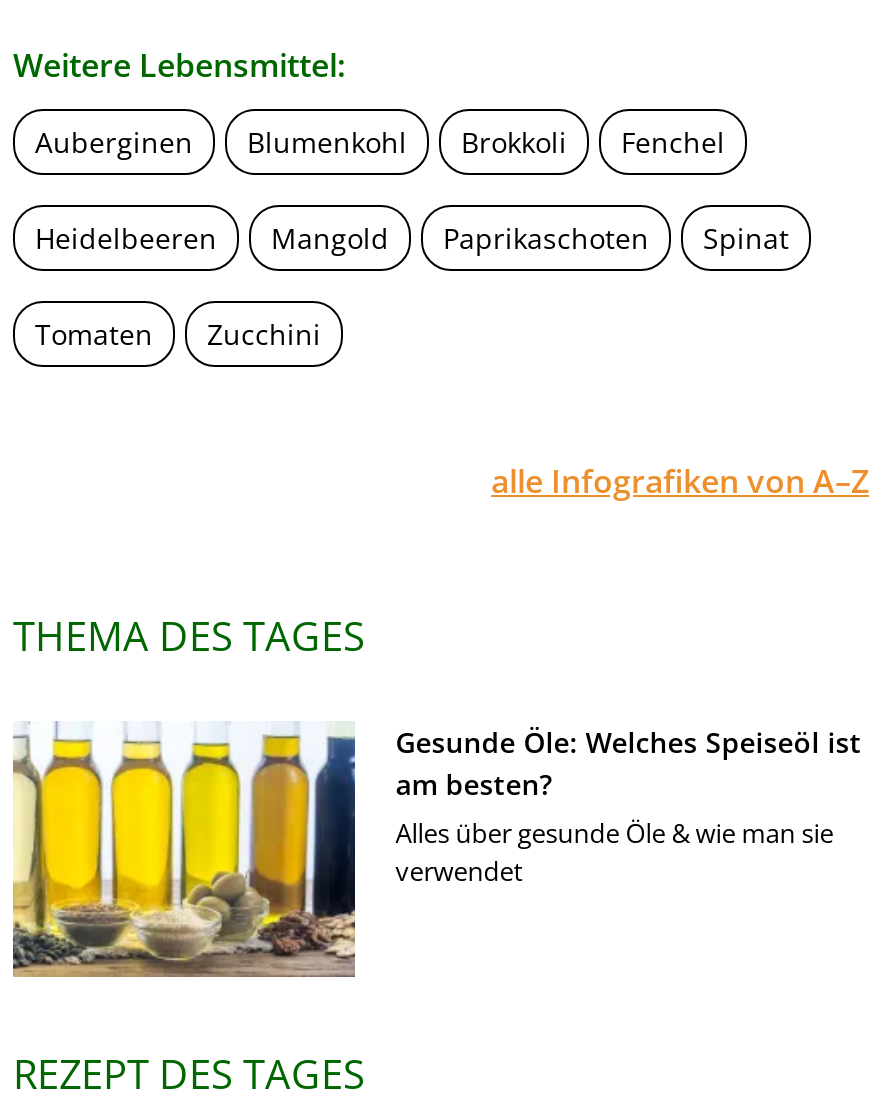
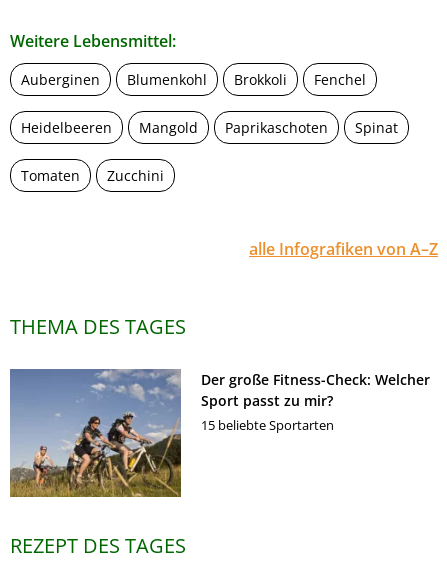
- [image]
- Gesunde Öle: Welches Speiseöl ist
- am besten?
- Alles über gesunde Öle & wie man sie
- verwendet
+ [image]
+ Der große Fitness-Check: Welcher
+ Sport passt zu mir?
+ 15 beliebte Sportarten
